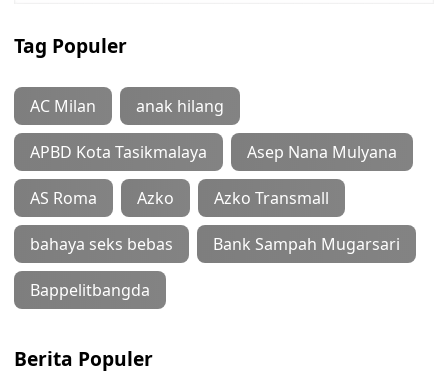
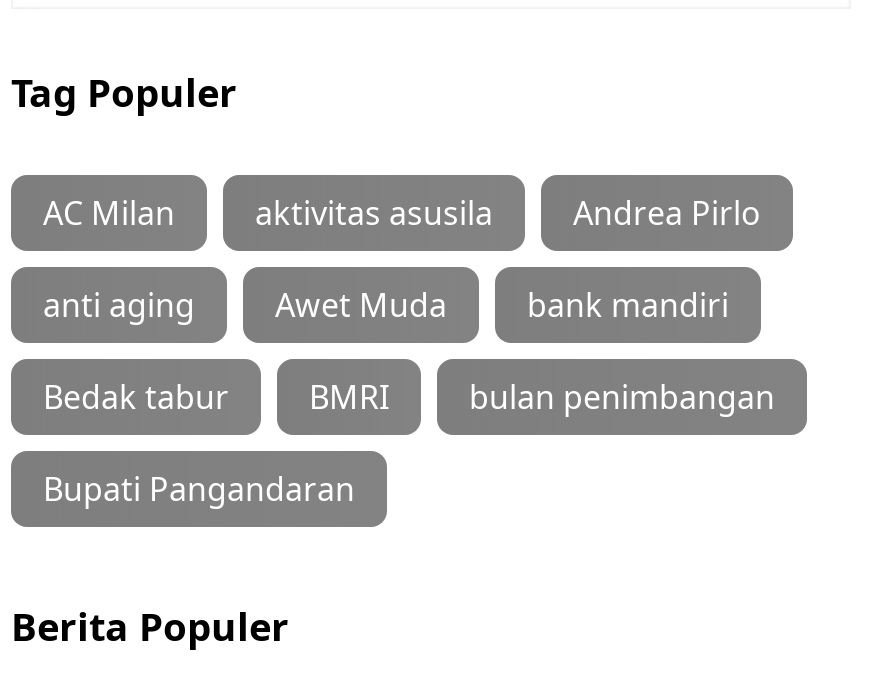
- anak hilang
- APBD Kota Tasikmalaya
- Asep Nana Mulyana
- AS Roma
- Azko
- Azko Transmall
- bahaya seks bebas
- Bank Sampah Mugarsari
- Bappelitbangda
+ aktivitas asusila
+ Andrea Pirlo
+ anti aging
+ Awet Muda
+ bank mandiri
+ Bedak tabur
+ BMRI
+ bulan penimbangan
+ Bupati Pangandaran
